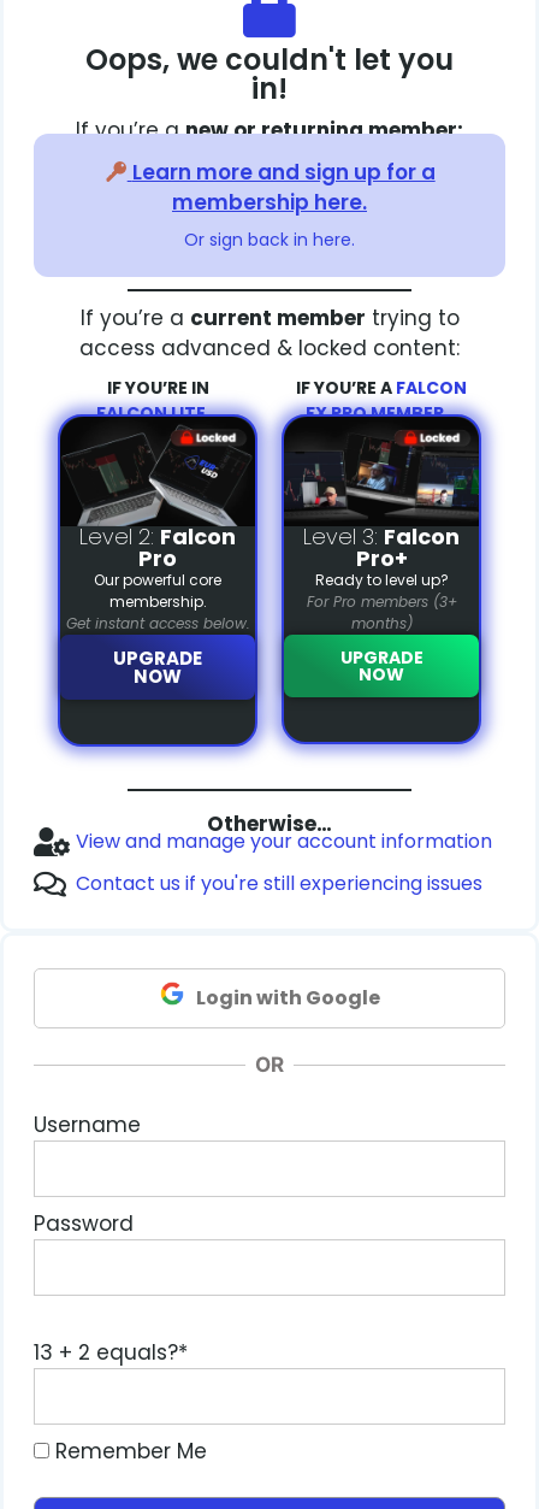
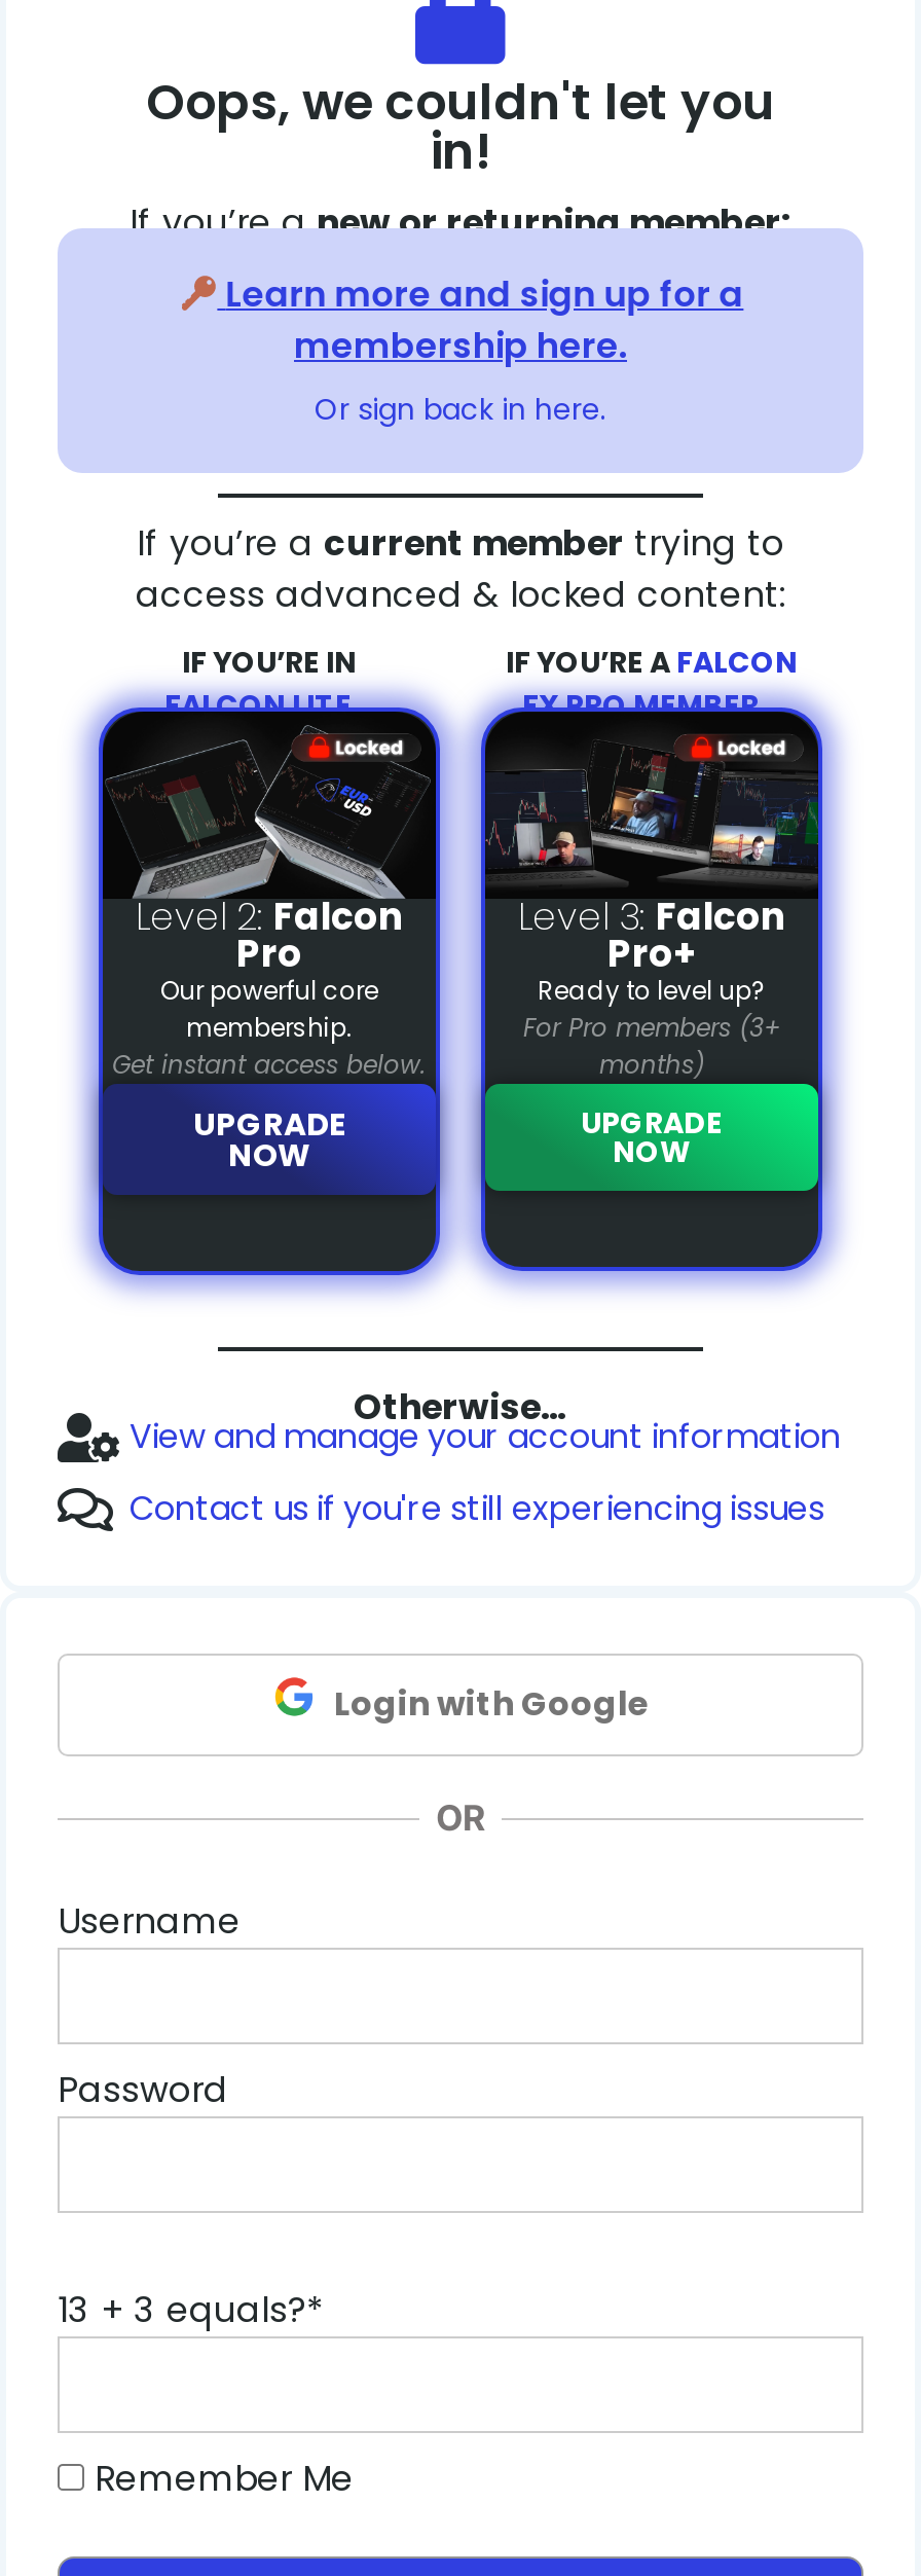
- 13 + 2 equals?*
+ 13 + 3 equals?*
